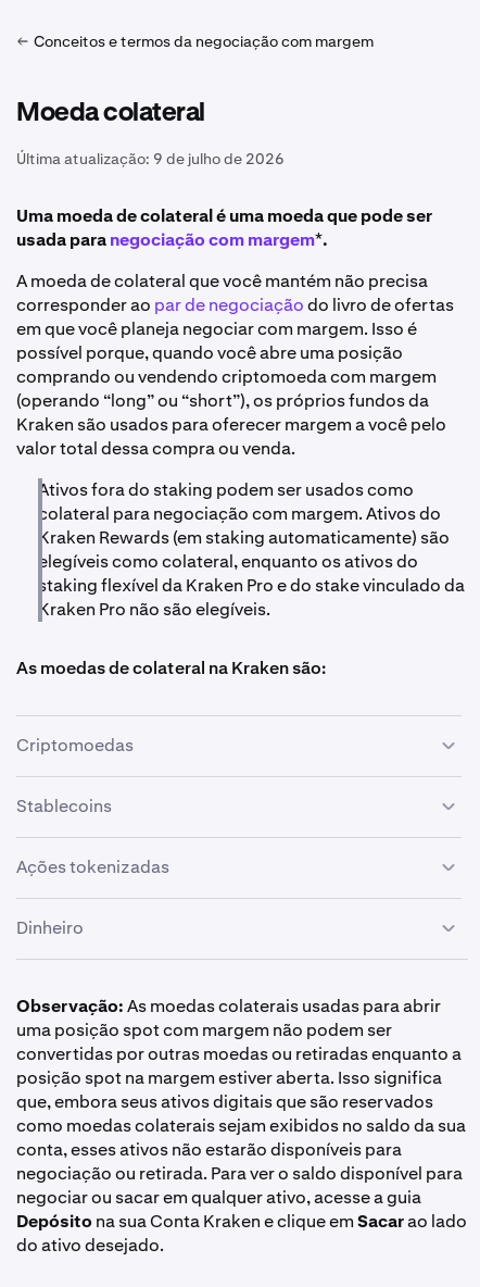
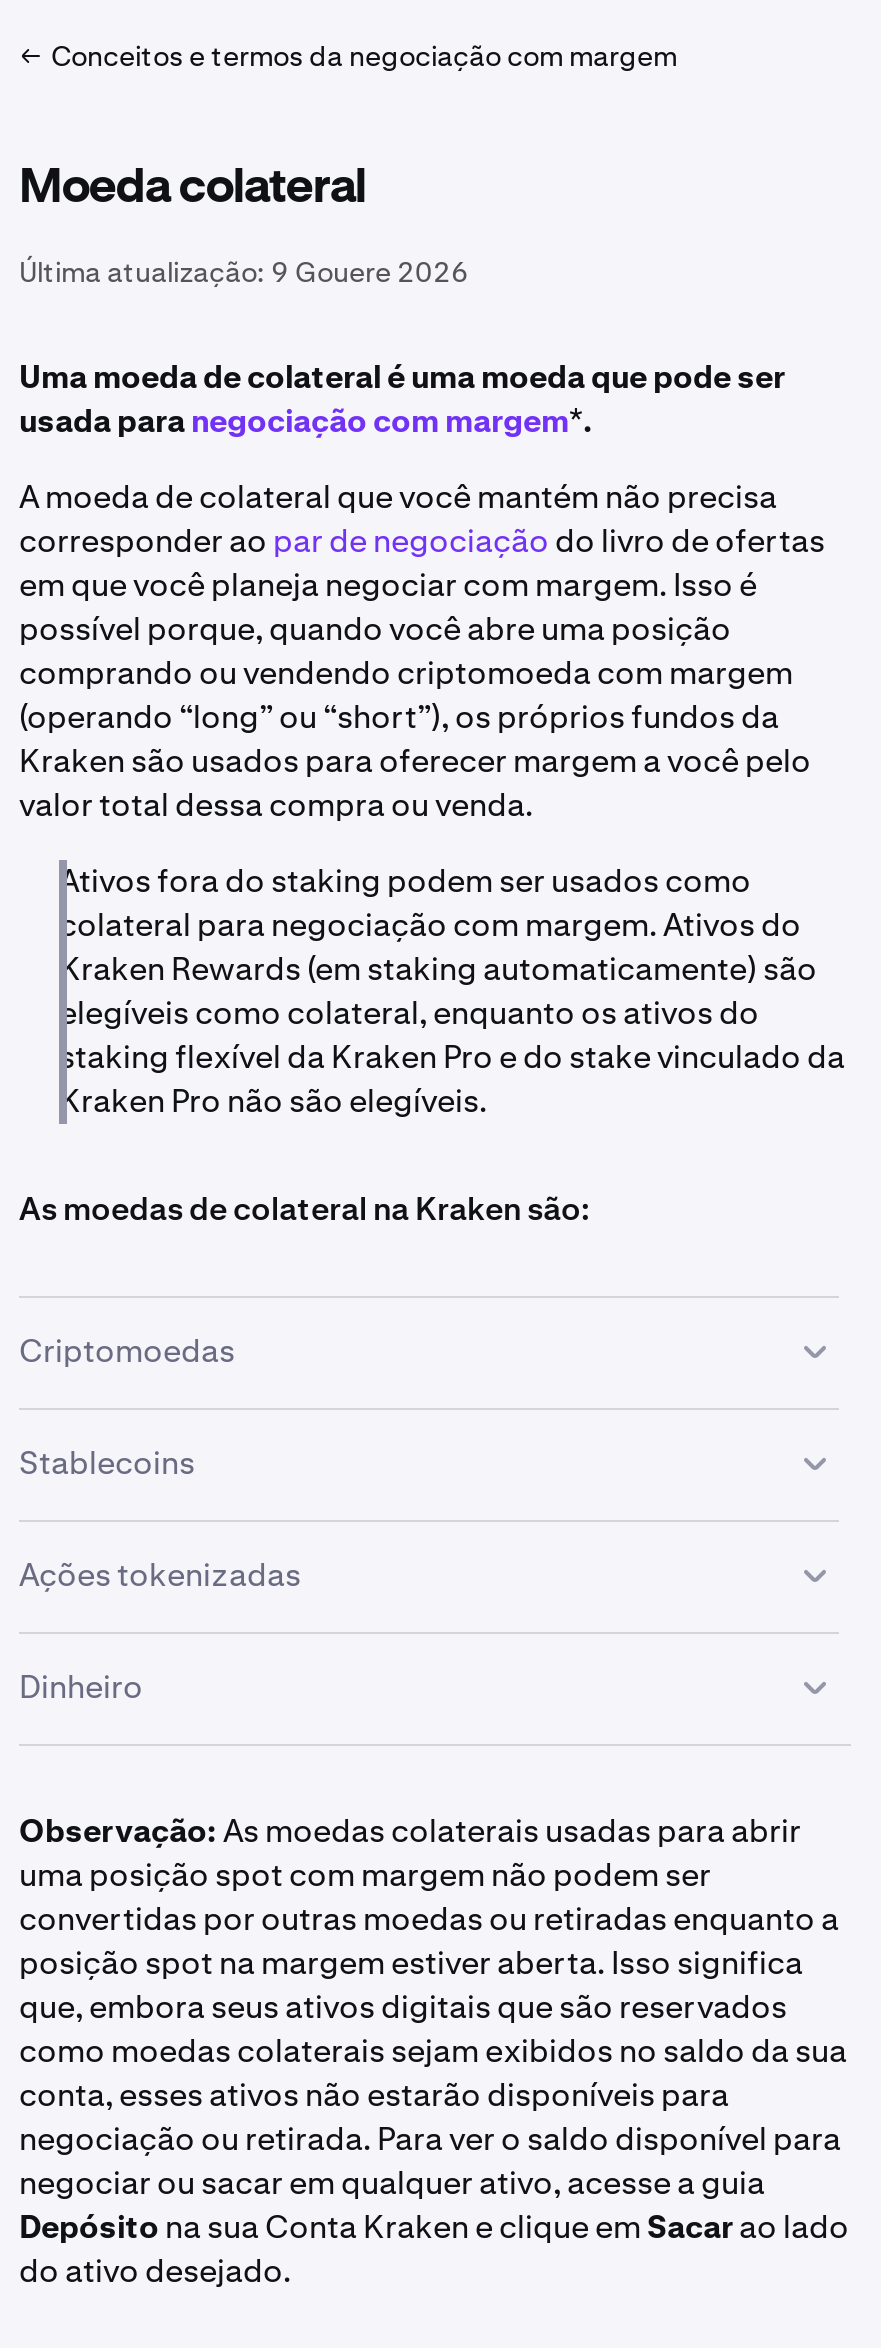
- Última atualização: 9 de julho de 2026
+ Última atualização: 9 Gouere 2026
